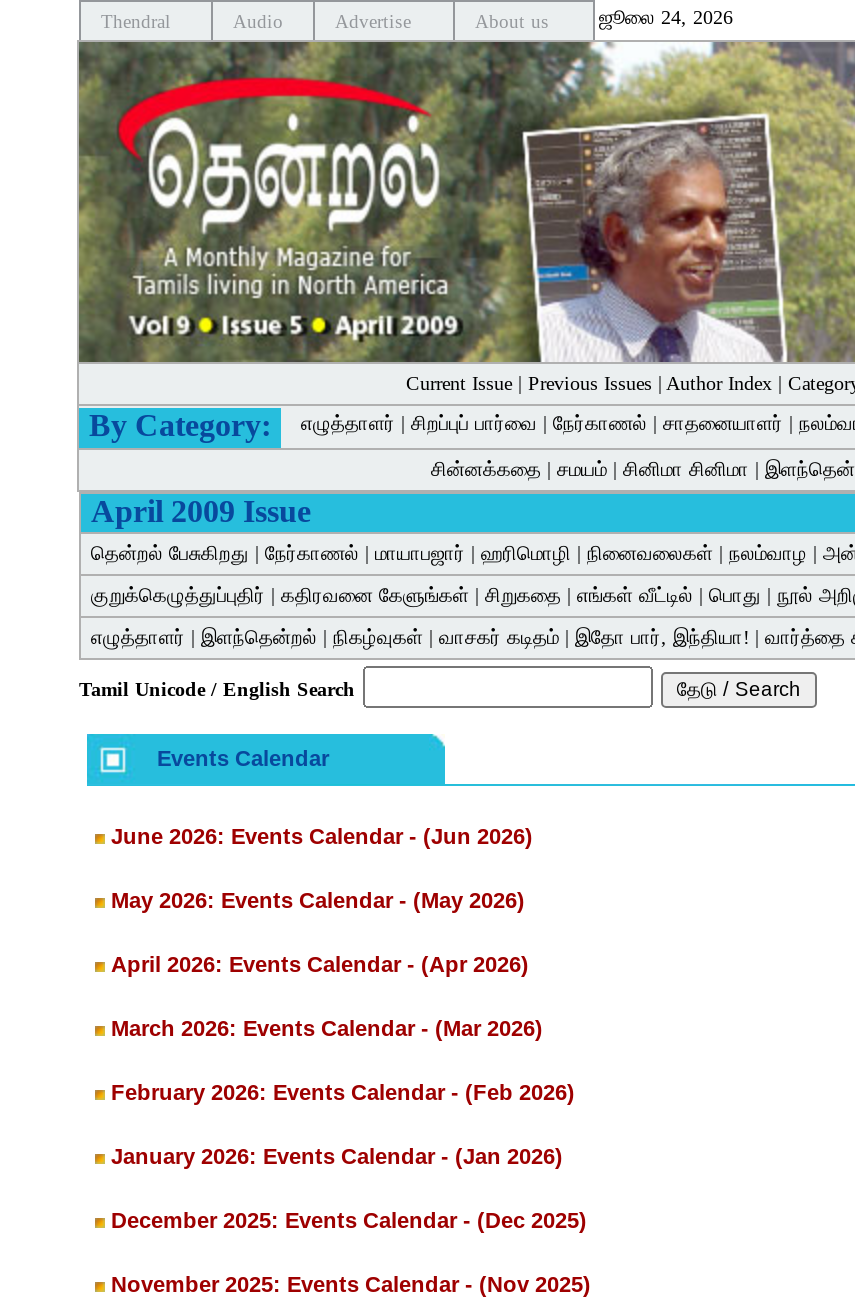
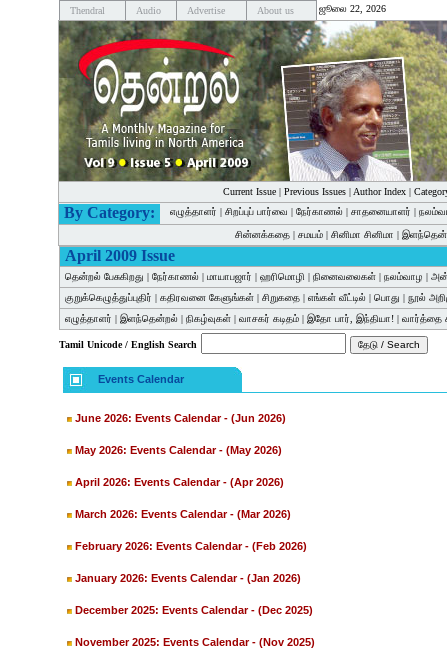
- ஜூலை 24, 2026
+ ஜூலை 22, 2026
